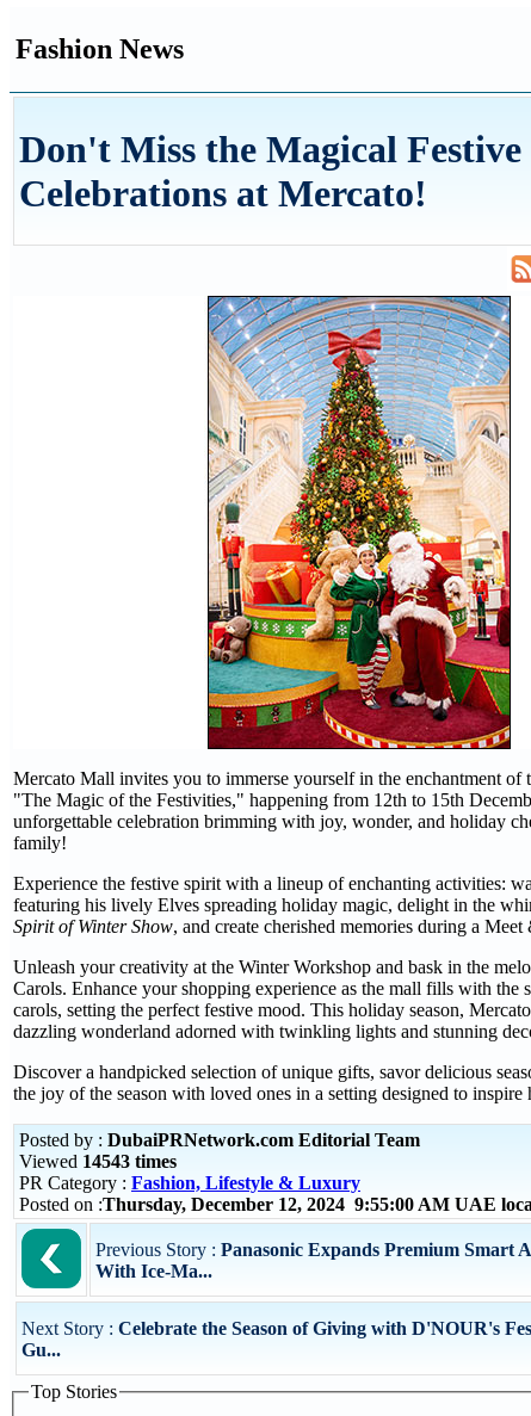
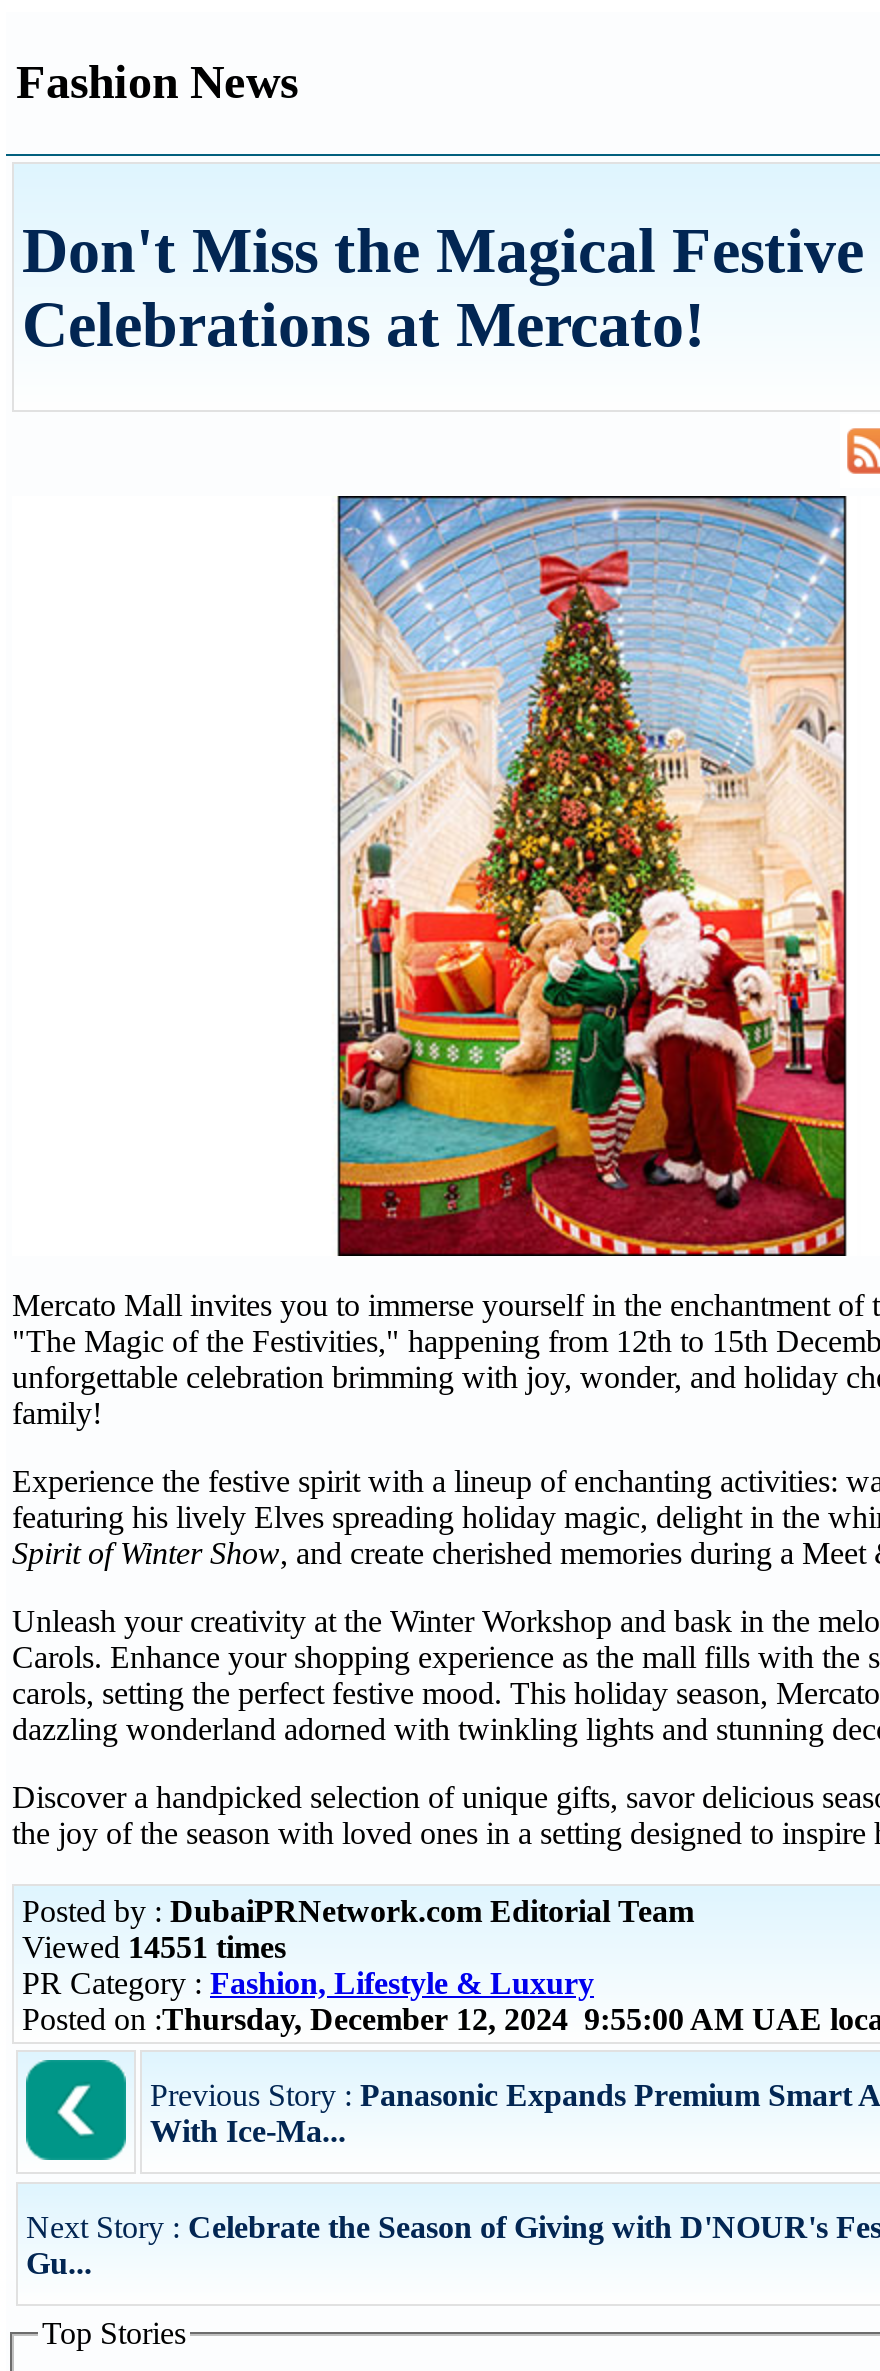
- Viewed 14543 times
+ Viewed 14551 times
